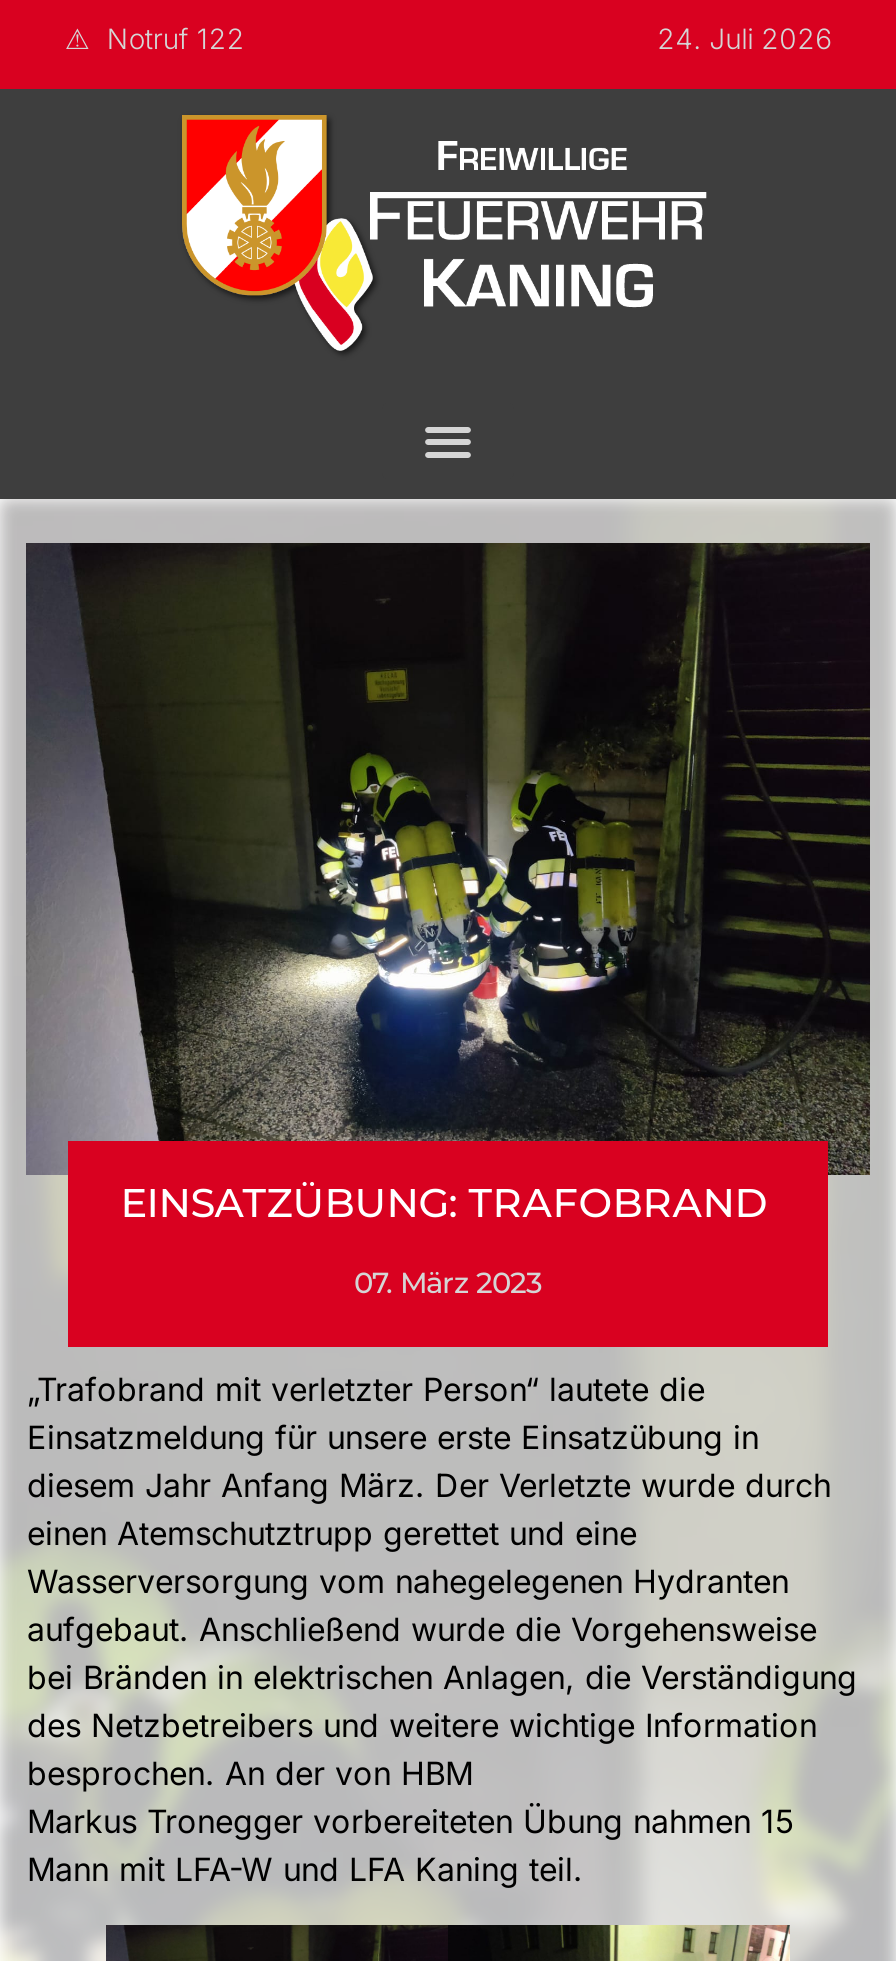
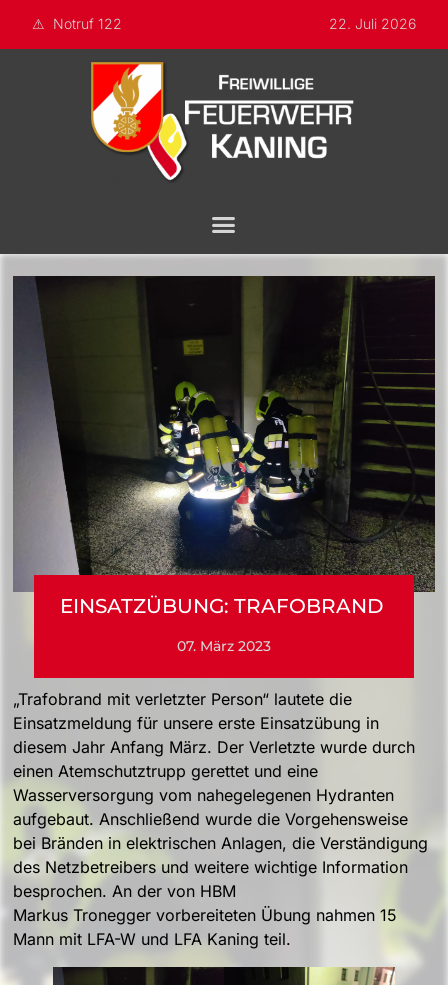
- 24. Juli 2026
+ 22. Juli 2026
